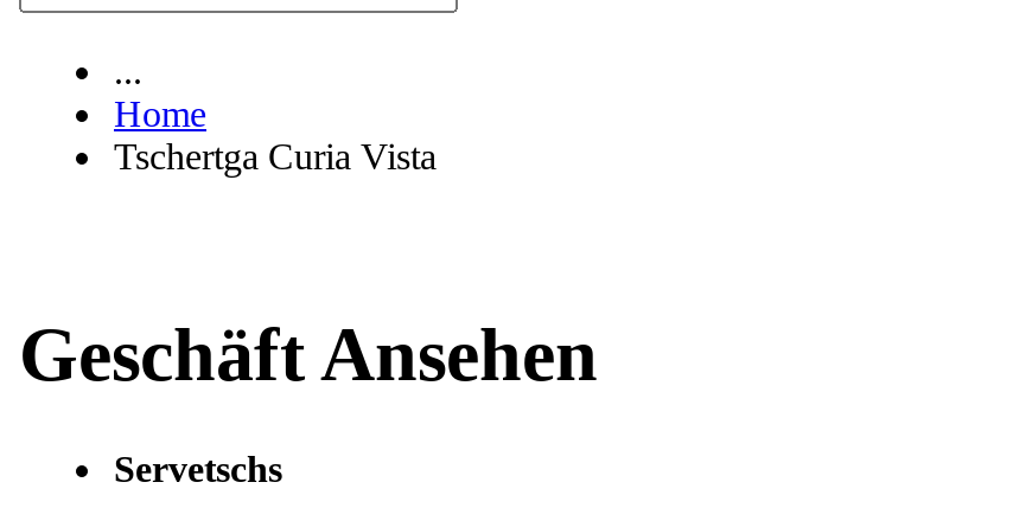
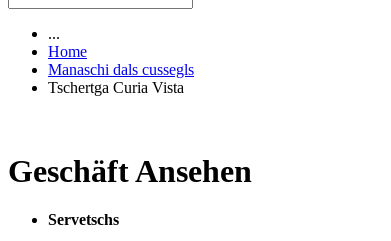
+ Manaschi dals cussegls
